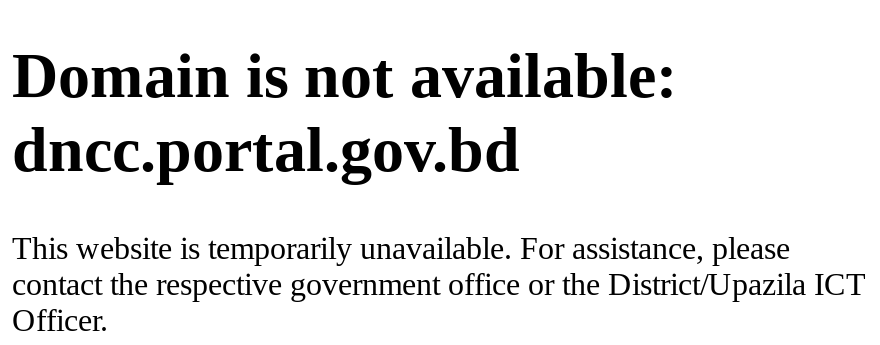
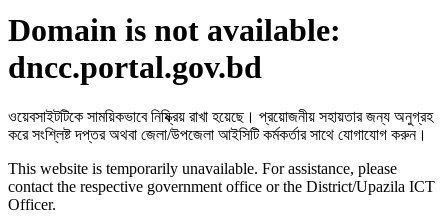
+ ওয়েবসাইটটিকে সাময়িকভাবে নিষ্ক্রিয় রাখা হয়েছে। প্রয়োজনীয় সহায়তার জন্য অনুগ্রহ
+ করে সংশ্লিষ্ট দপ্তর অথবা জেলা/উপজেলা আইসিটি কর্মকর্তার সাথে যোগাযোগ করুন।
